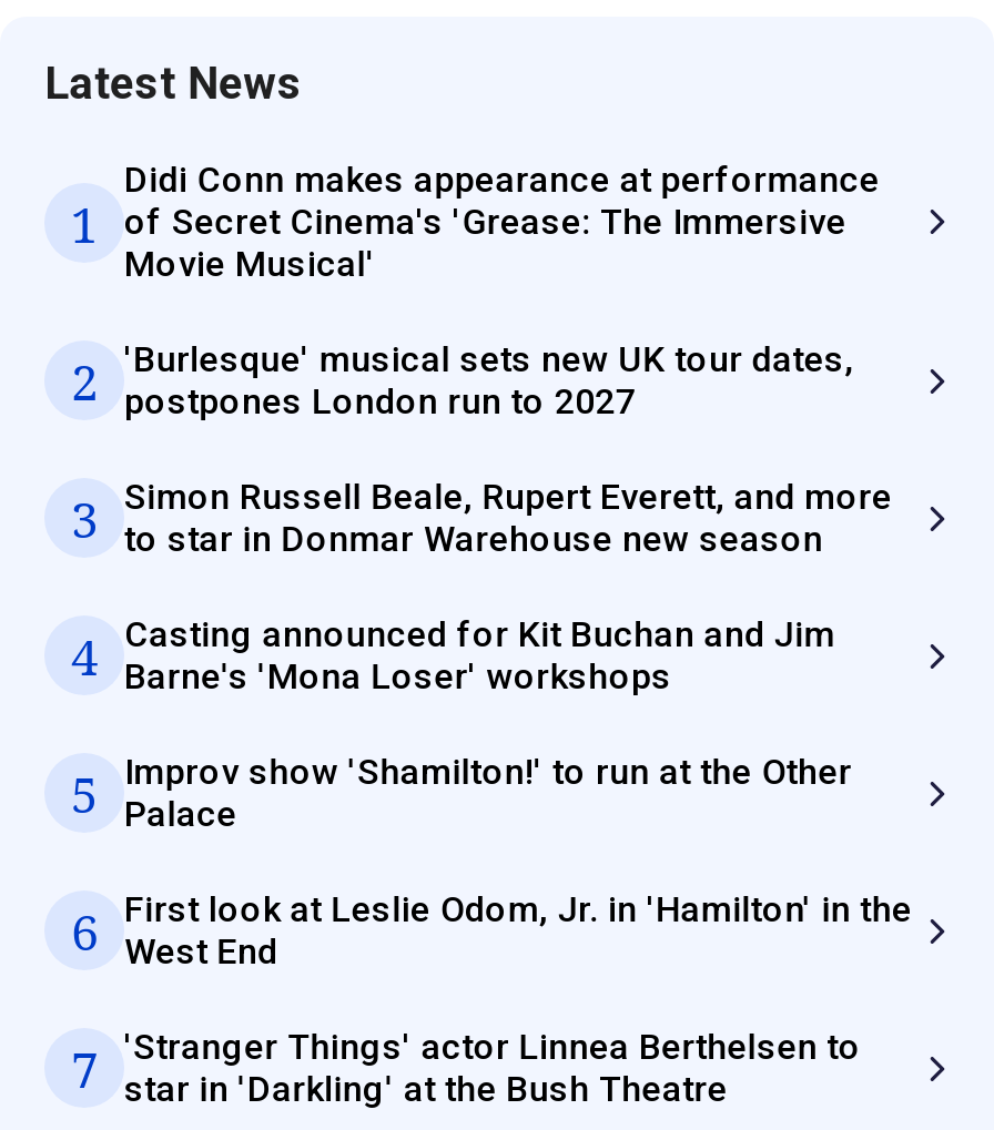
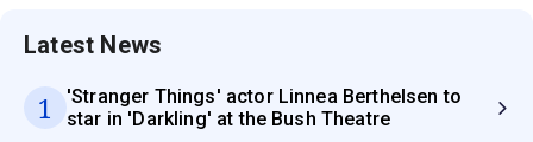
- Didi Conn makes appearance at performance
- of Secret Cinema's 'Grease: The Immersive
- Movie Musical'
- 2
- 'Burlesque' musical sets new UK tour dates,
- postpones London run to 2027
- 3
- Simon Russell Beale, Rupert Everett, and more
- to star in Donmar Warehouse new season
- 4
- Casting announced for Kit Buchan and Jim
- Barne's 'Mona Loser' workshops
- 5
- Improv show 'Shamilton!' to run at the Other
- Palace
- 6
- First look at Leslie Odom, Jr. in 'Hamilton' in the
- West End
- 7
